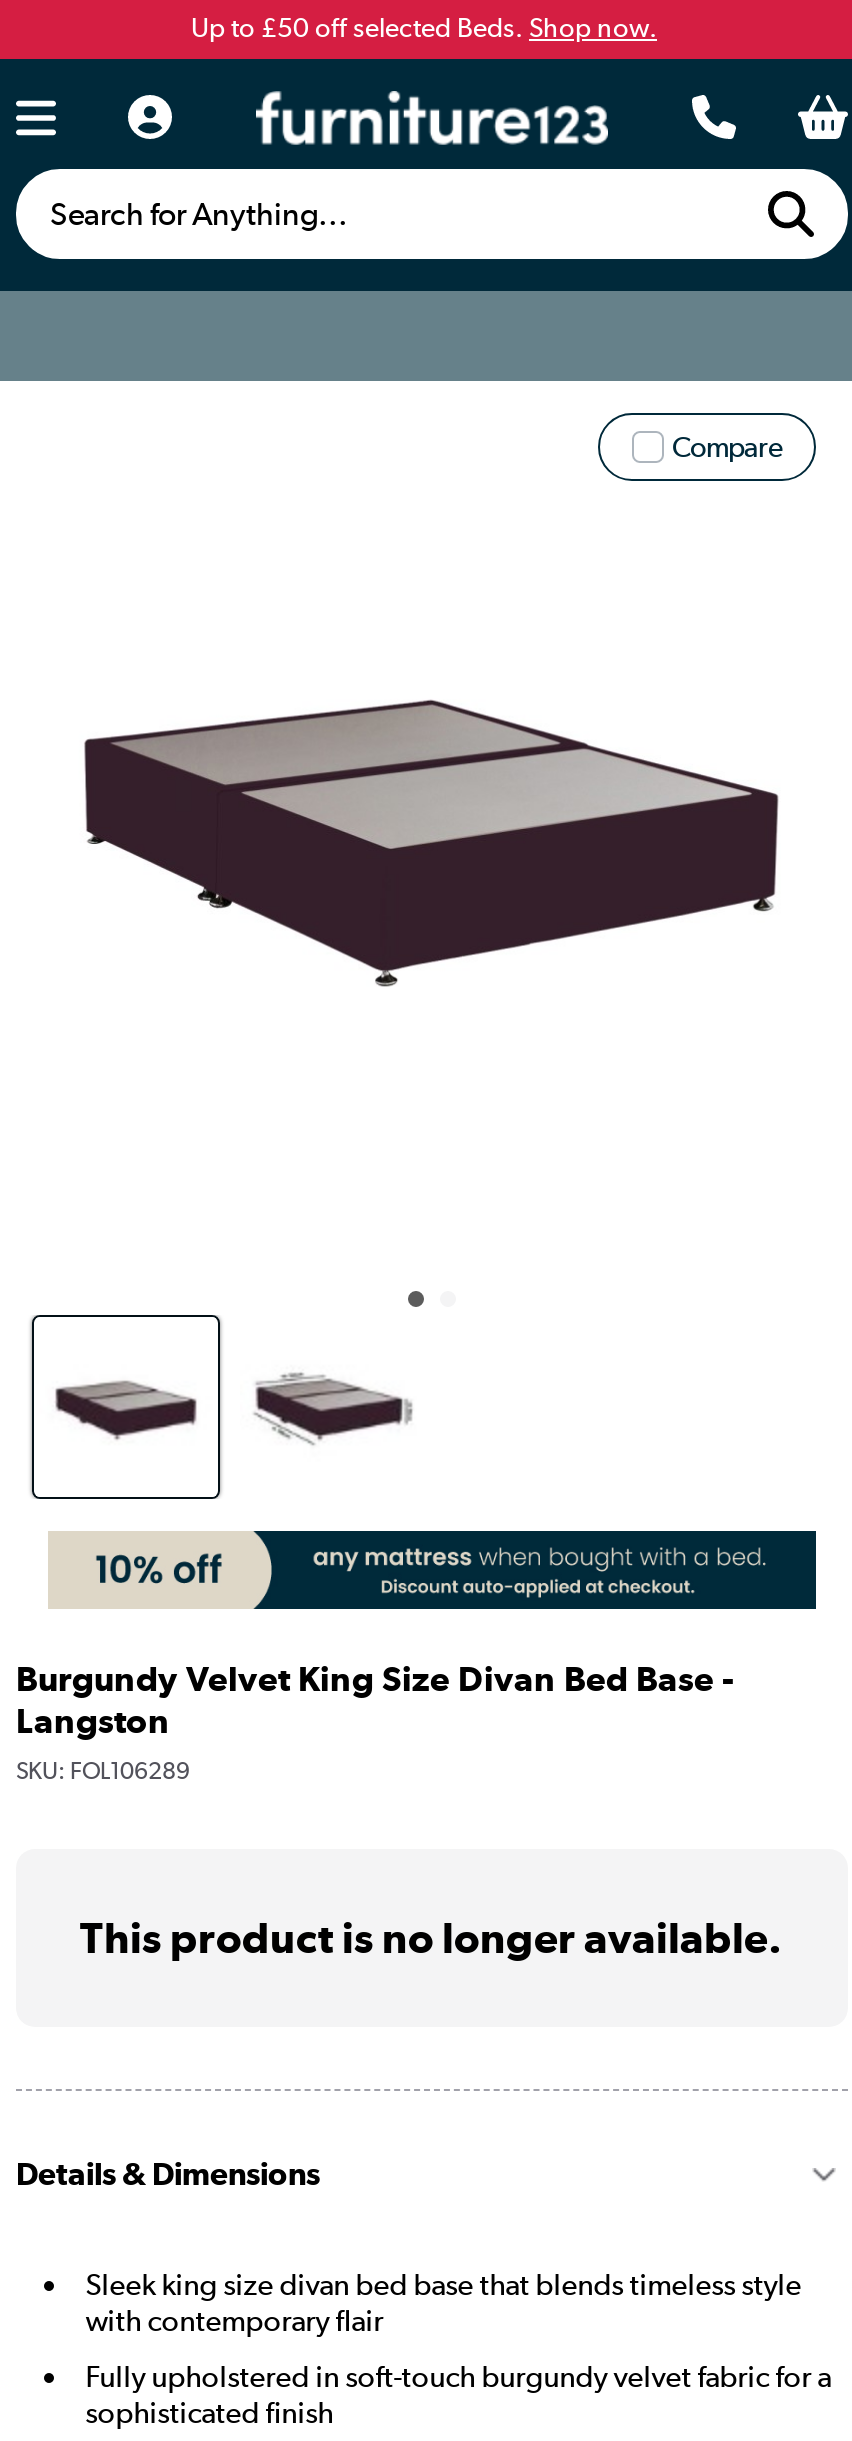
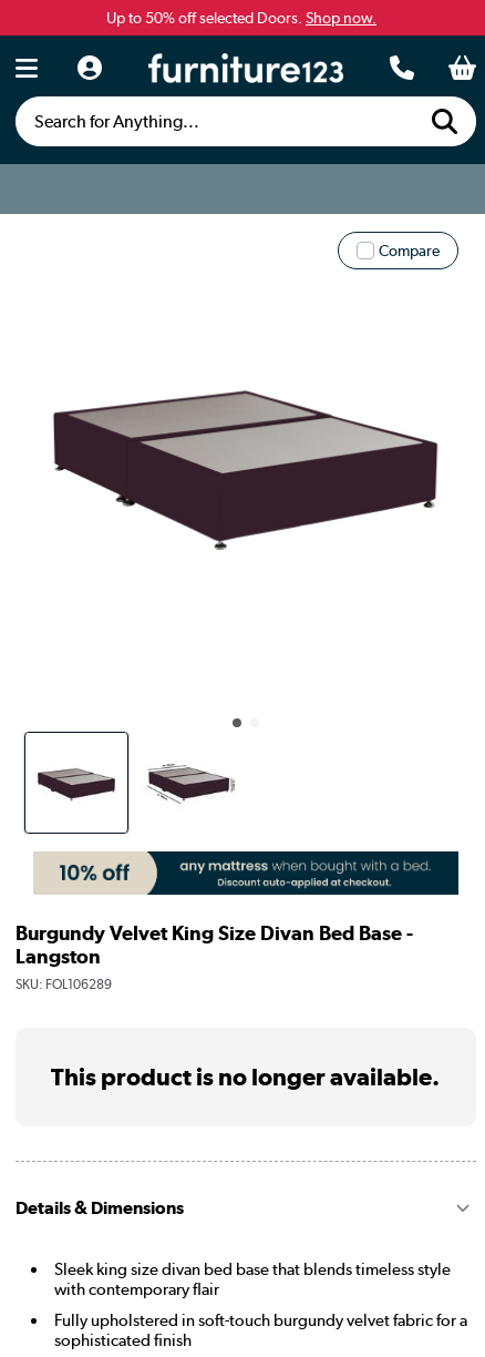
- Up to £50 off selected Beds. Shop now.
+ Up to 50% off selected Doors. Shop now.
